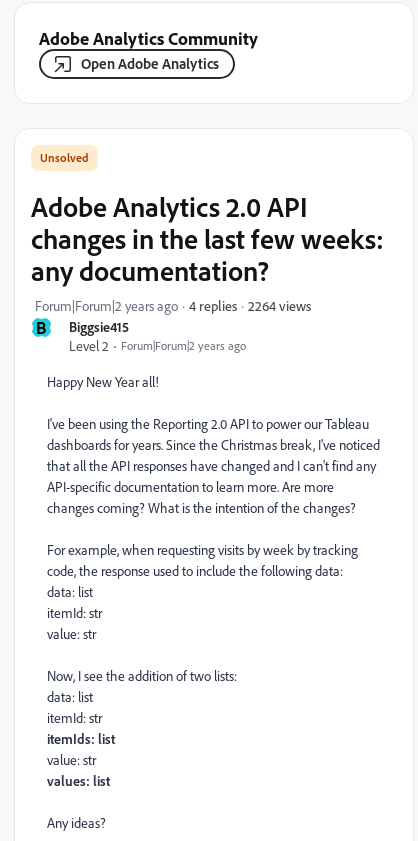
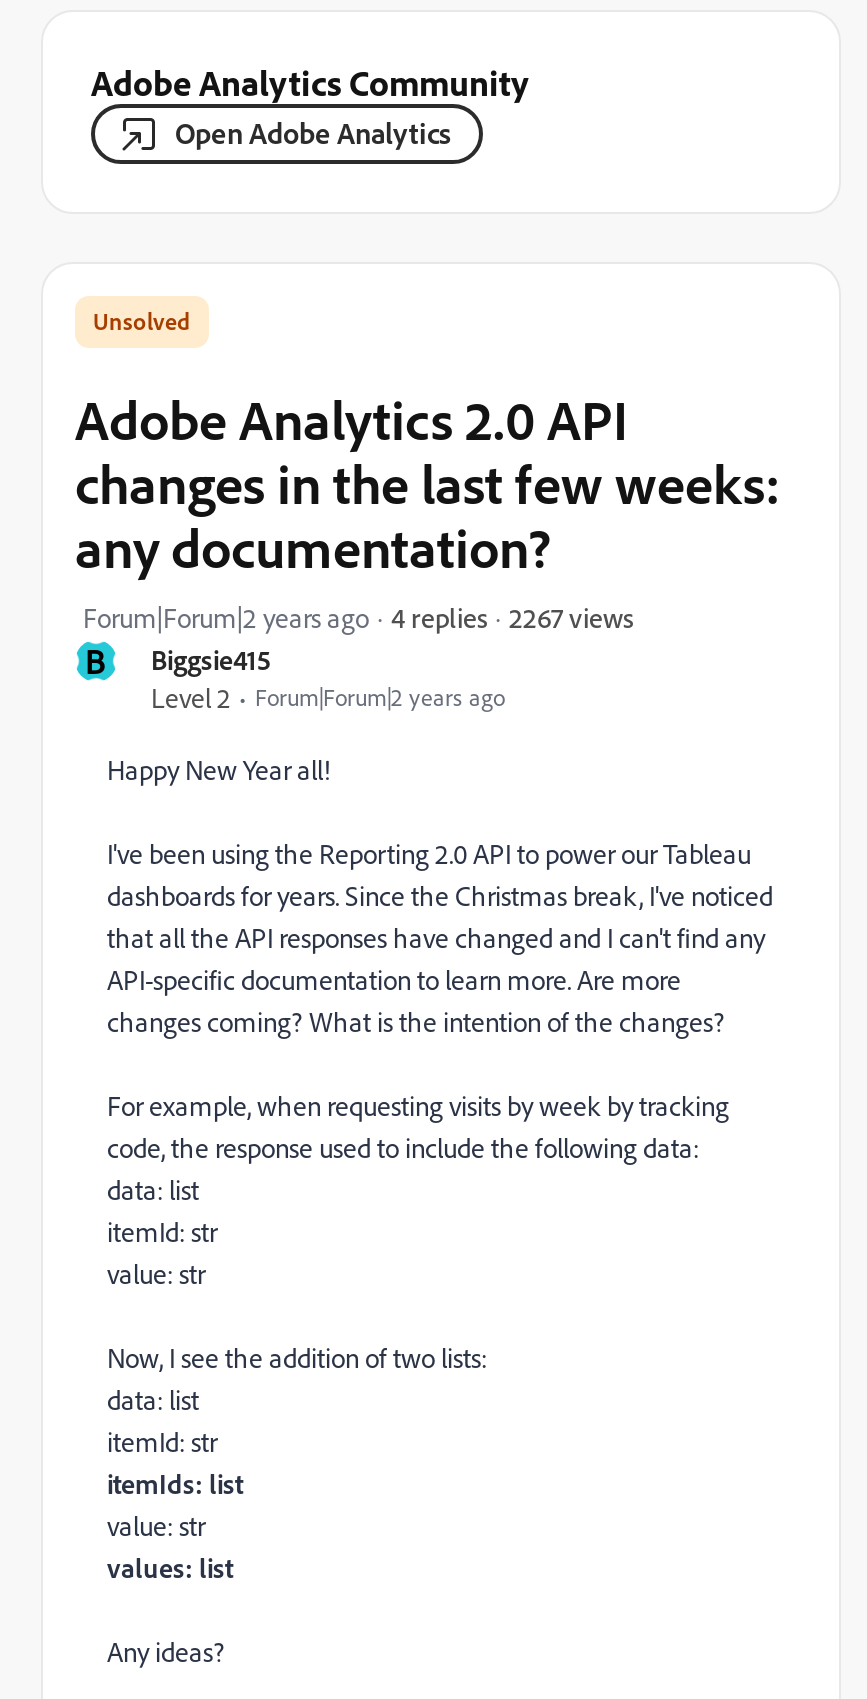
- 2264 views
+ 2267 views
